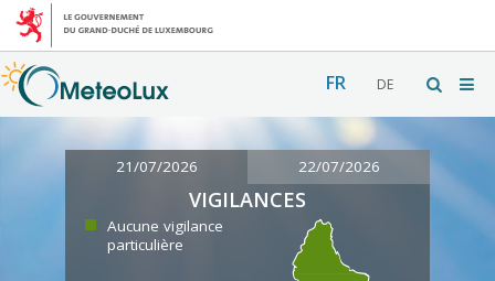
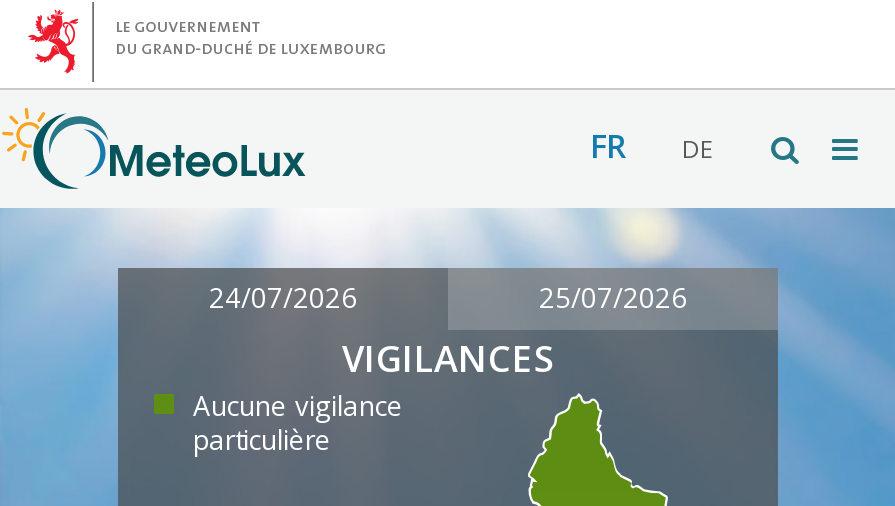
- 21/07/2026
+ 24/07/2026

- 22/07/2026
+ 25/07/2026
